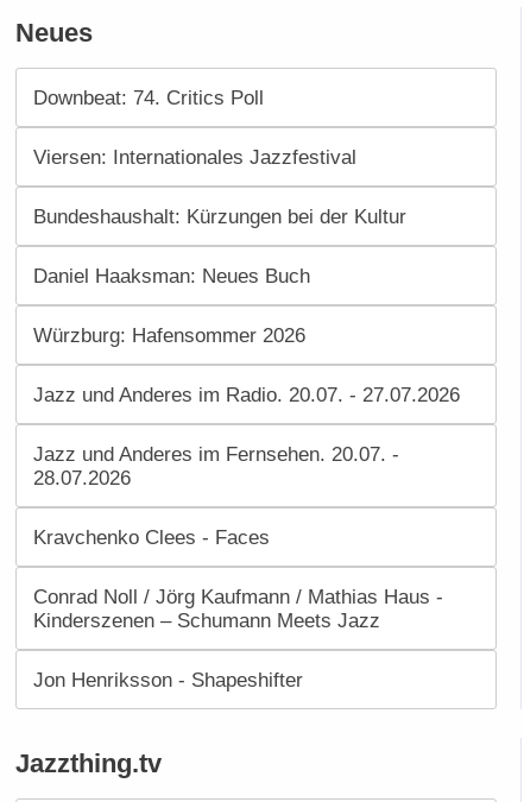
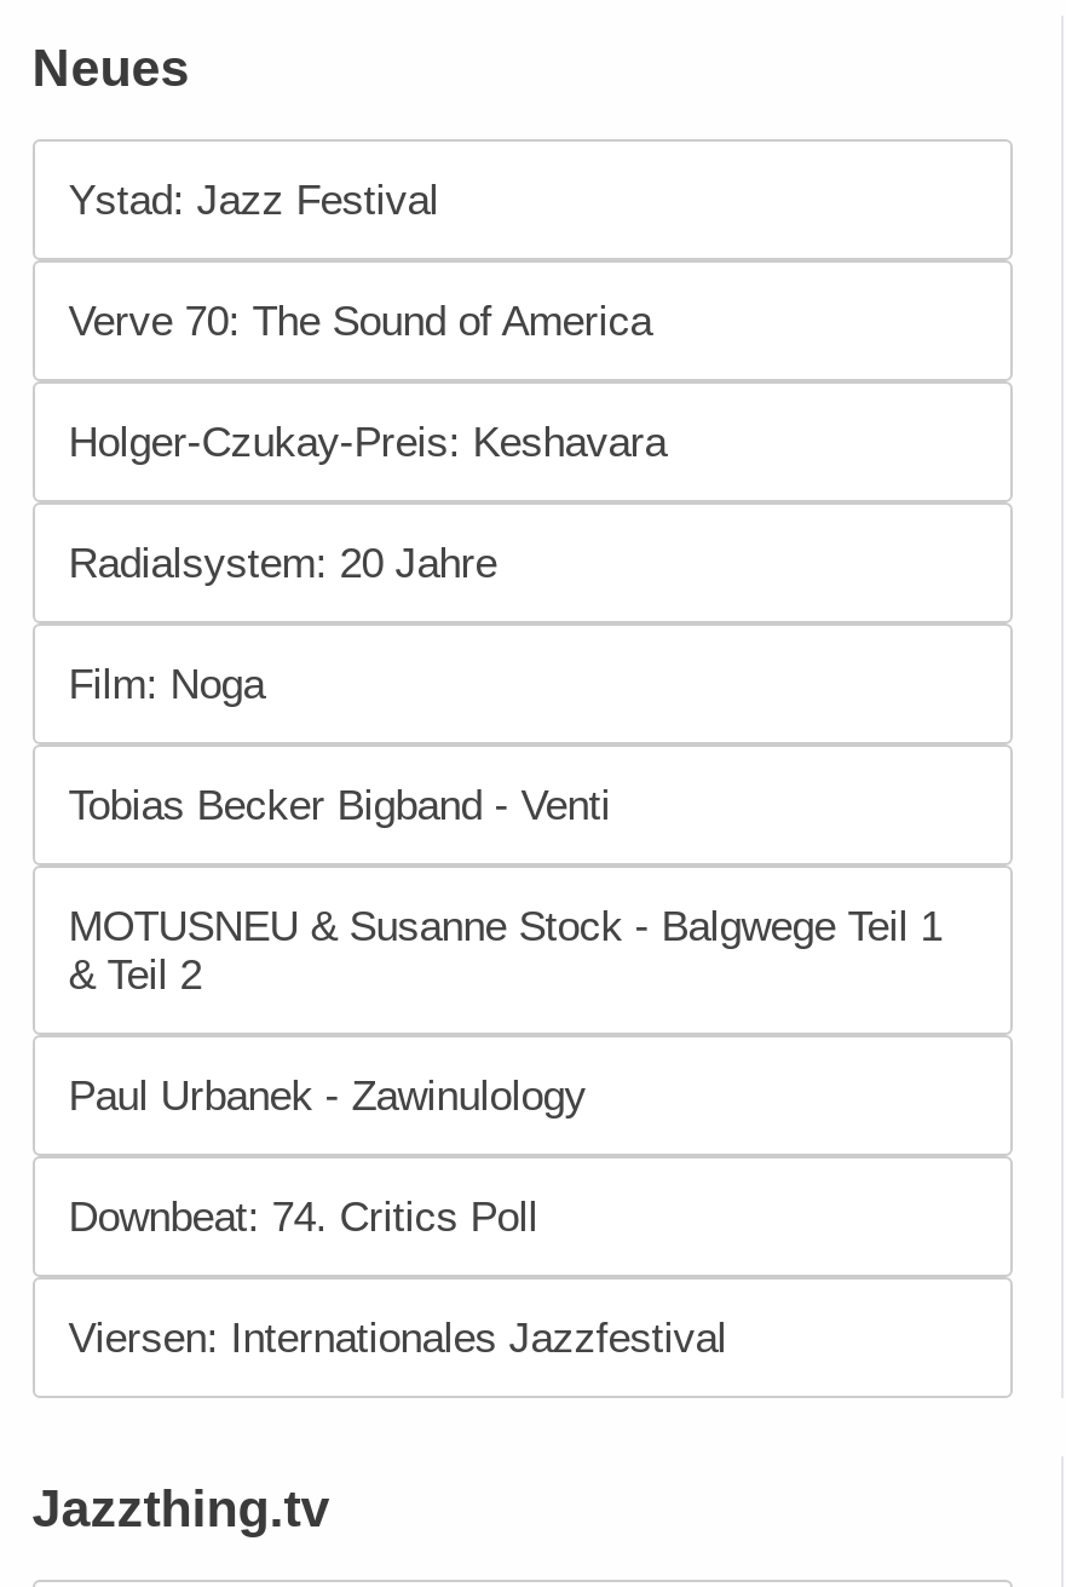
+ Ystad: Jazz Festival
+ Verve 70: The Sound of America
+ Holger-Czukay-Preis: Keshavara
+ Radialsystem: 20 Jahre
+ Film: Noga
+ Tobias Becker Bigband - Venti
+ MOTUSNEU & Susanne Stock - Balgwege Teil 1
+ & Teil 2
+ Paul Urbanek - Zawinulology

moved down: Downbeat: 74. Critics Poll | Viersen: Internationales Jazzfestival

- Bundeshaushalt: Kürzungen bei der Kultur
- Daniel Haaksman: Neues Buch
- Würzburg: Hafensommer 2026
- Jazz und Anderes im Radio. 20.07. - 27.07.2026
- Jazz und Anderes im Fernsehen. 20.07. -
- 28.07.2026
- Kravchenko Clees - Faces
- Conrad Noll / Jörg Kaufmann / Mathias Haus -
- Kinderszenen – Schumann Meets Jazz
- Jon Henriksson - Shapeshifter
